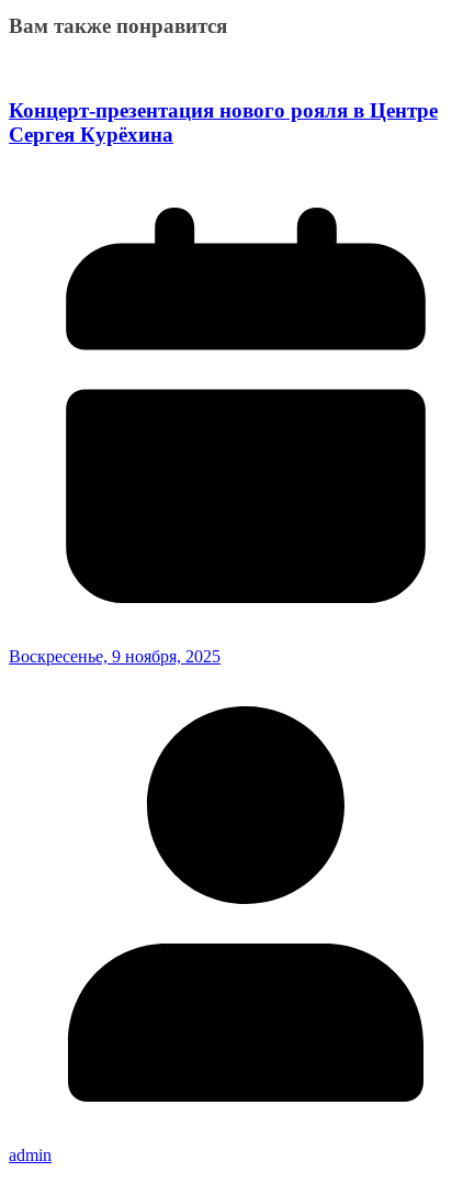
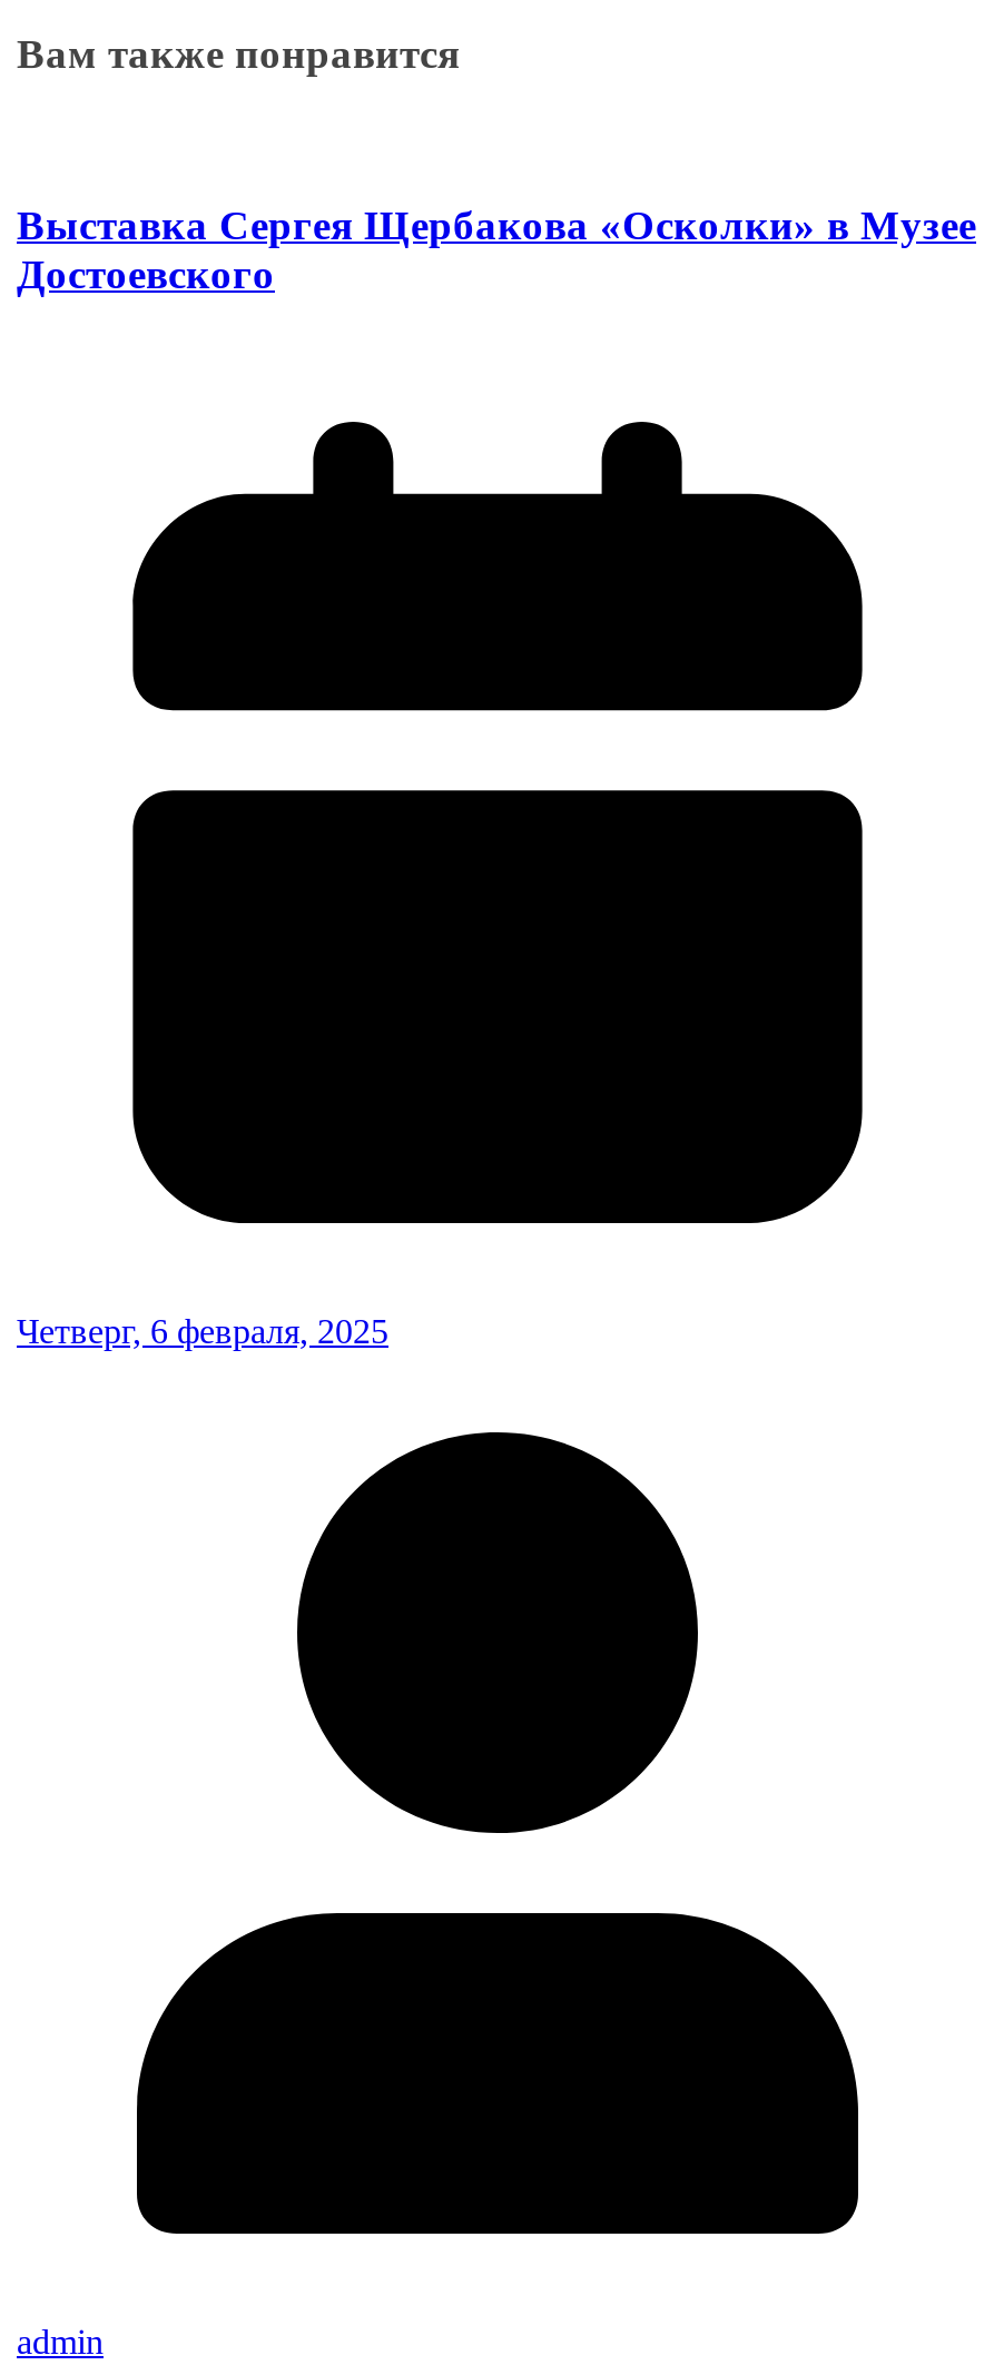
- Концерт-презентация нового рояля в Центре
- Сергея Курёхина
+ Выставка Сергея Щербакова «Осколки» в Музее
+ Достоевского

- Воскресенье, 9 ноября, 2025
+ Четверг, 6 февраля, 2025
